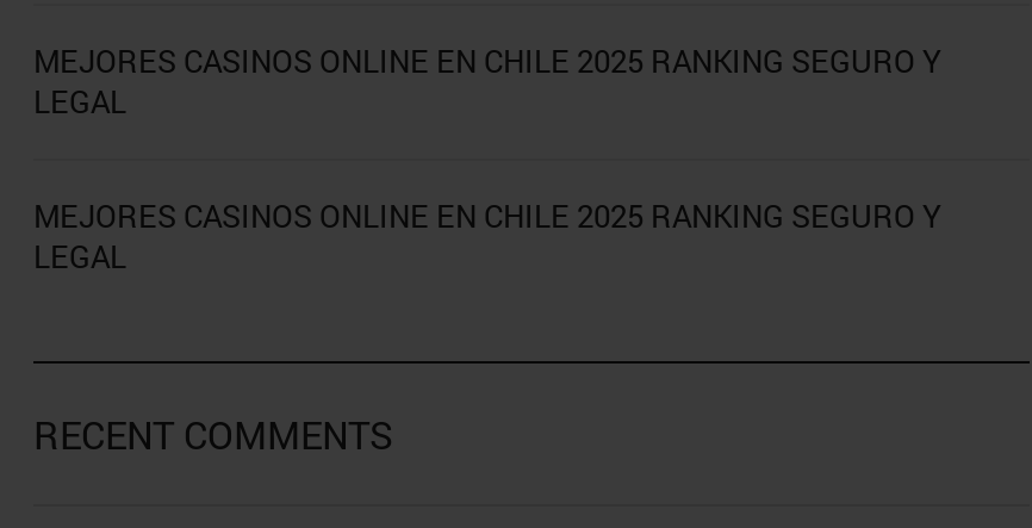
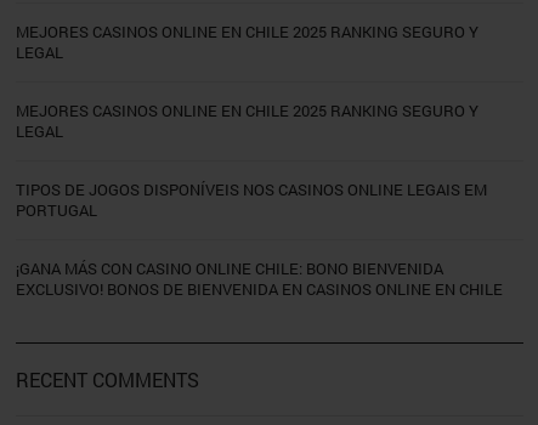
+ TIPOS DE JOGOS DISPONÍVEIS NOS CASINOS ONLINE LEGAIS EM
+ PORTUGAL
+ ¡GANA MÁS CON CASINO ONLINE CHILE: BONO BIENVENIDA
+ EXCLUSIVO! BONOS DE BIENVENIDA EN CASINOS ONLINE EN CHILE
